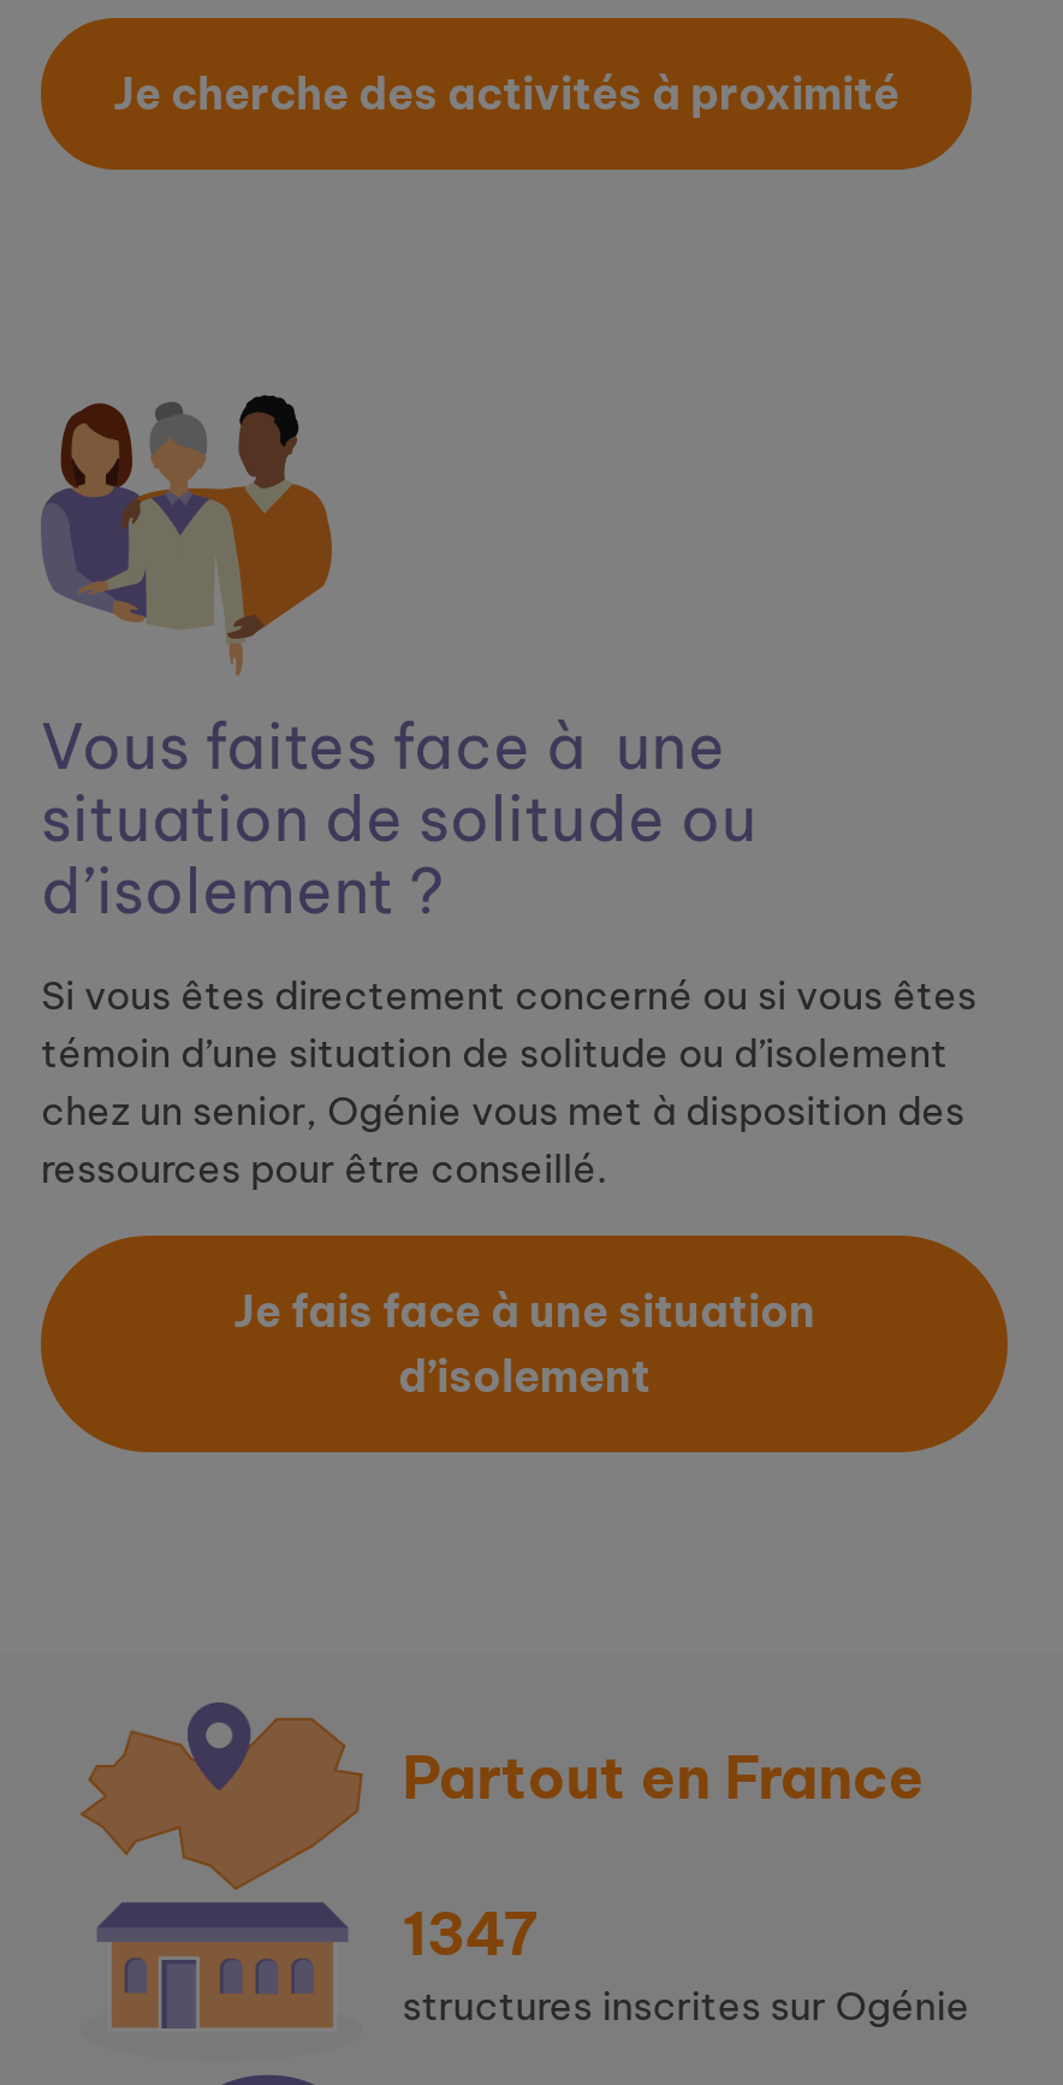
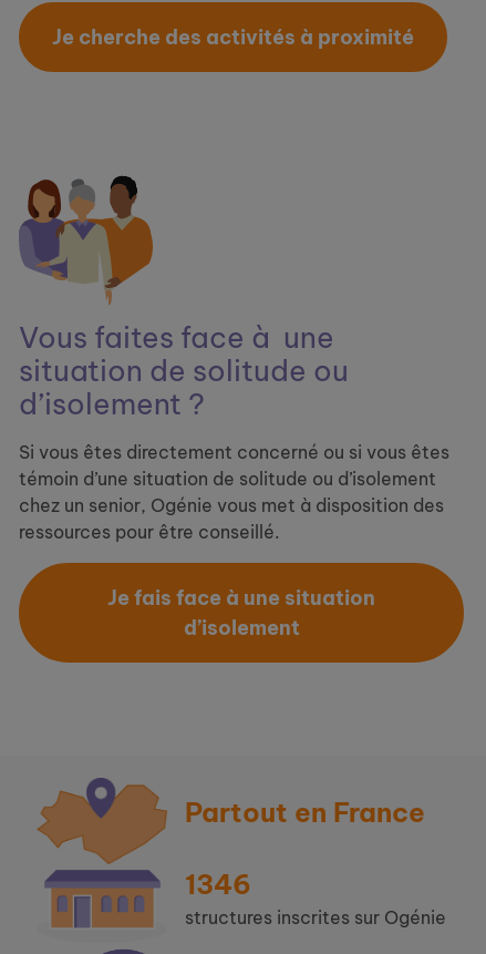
- 1347
+ 1346
